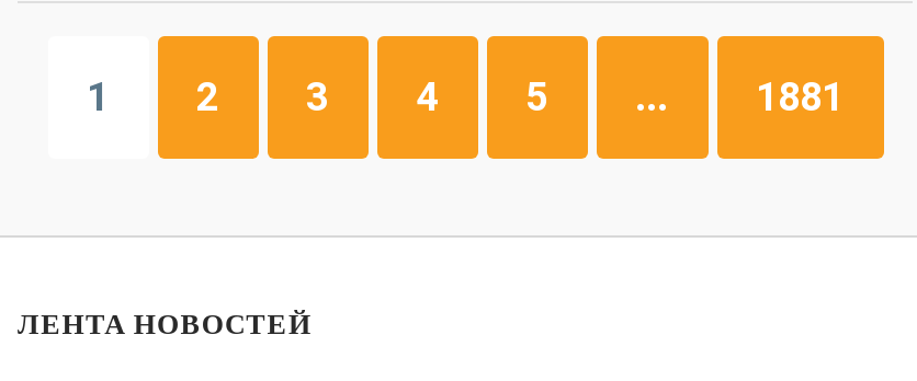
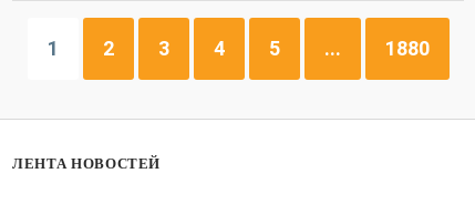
- 1881
+ 1880
